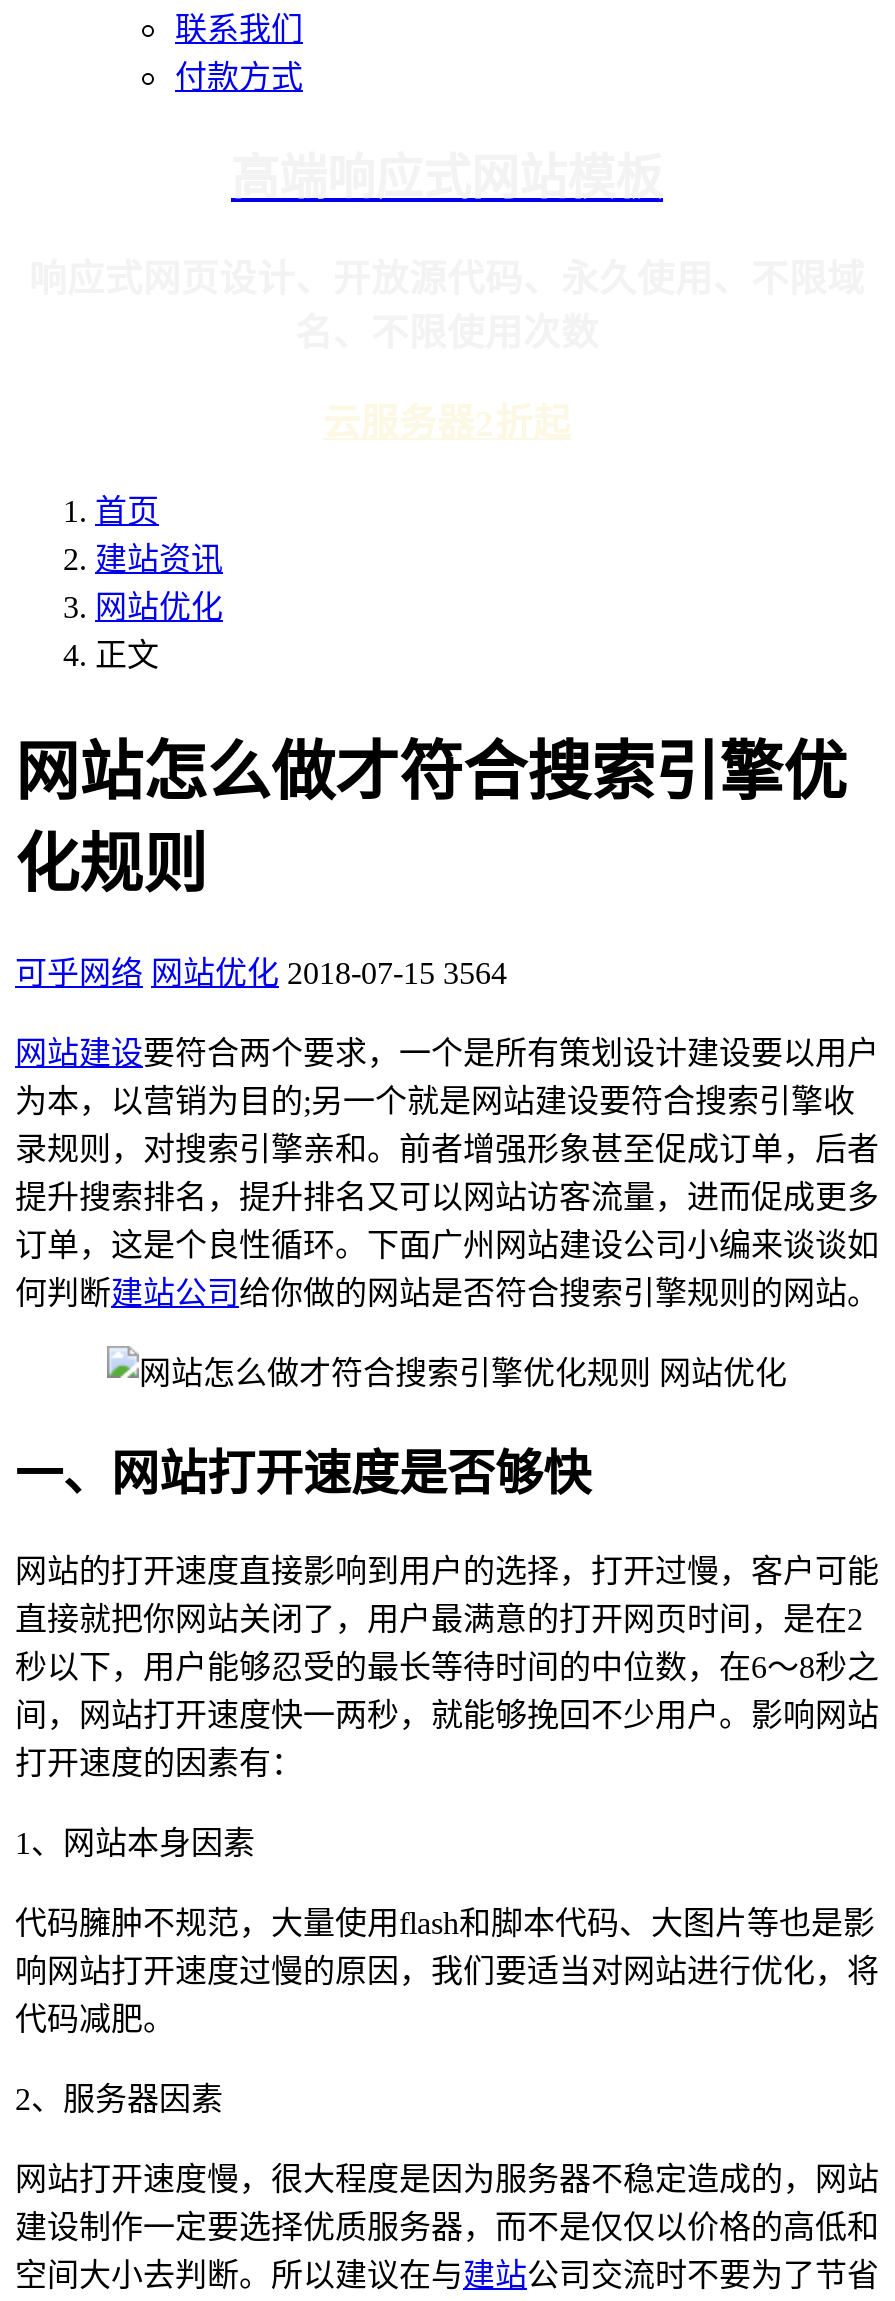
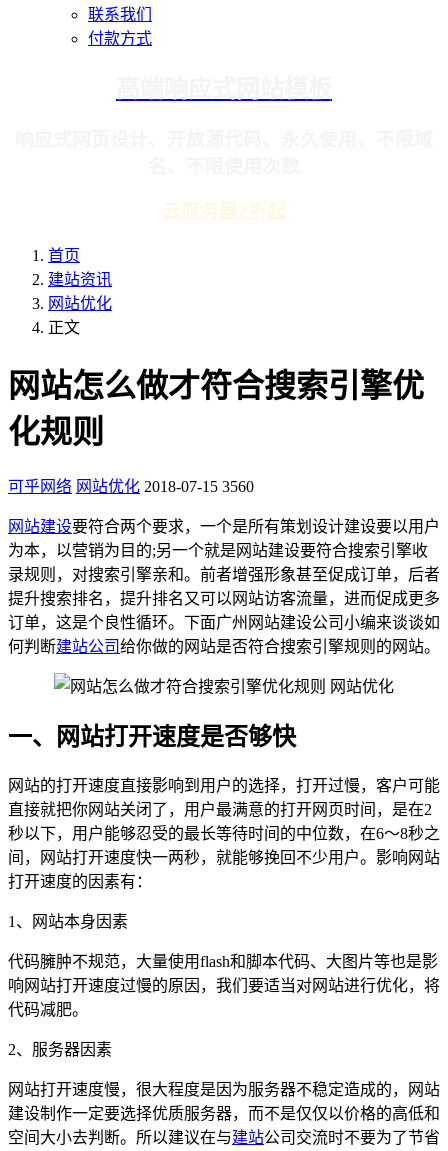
- 可乎网络 网站优化 2018-07-15 3564
+ 可乎网络 网站优化 2018-07-15 3560
